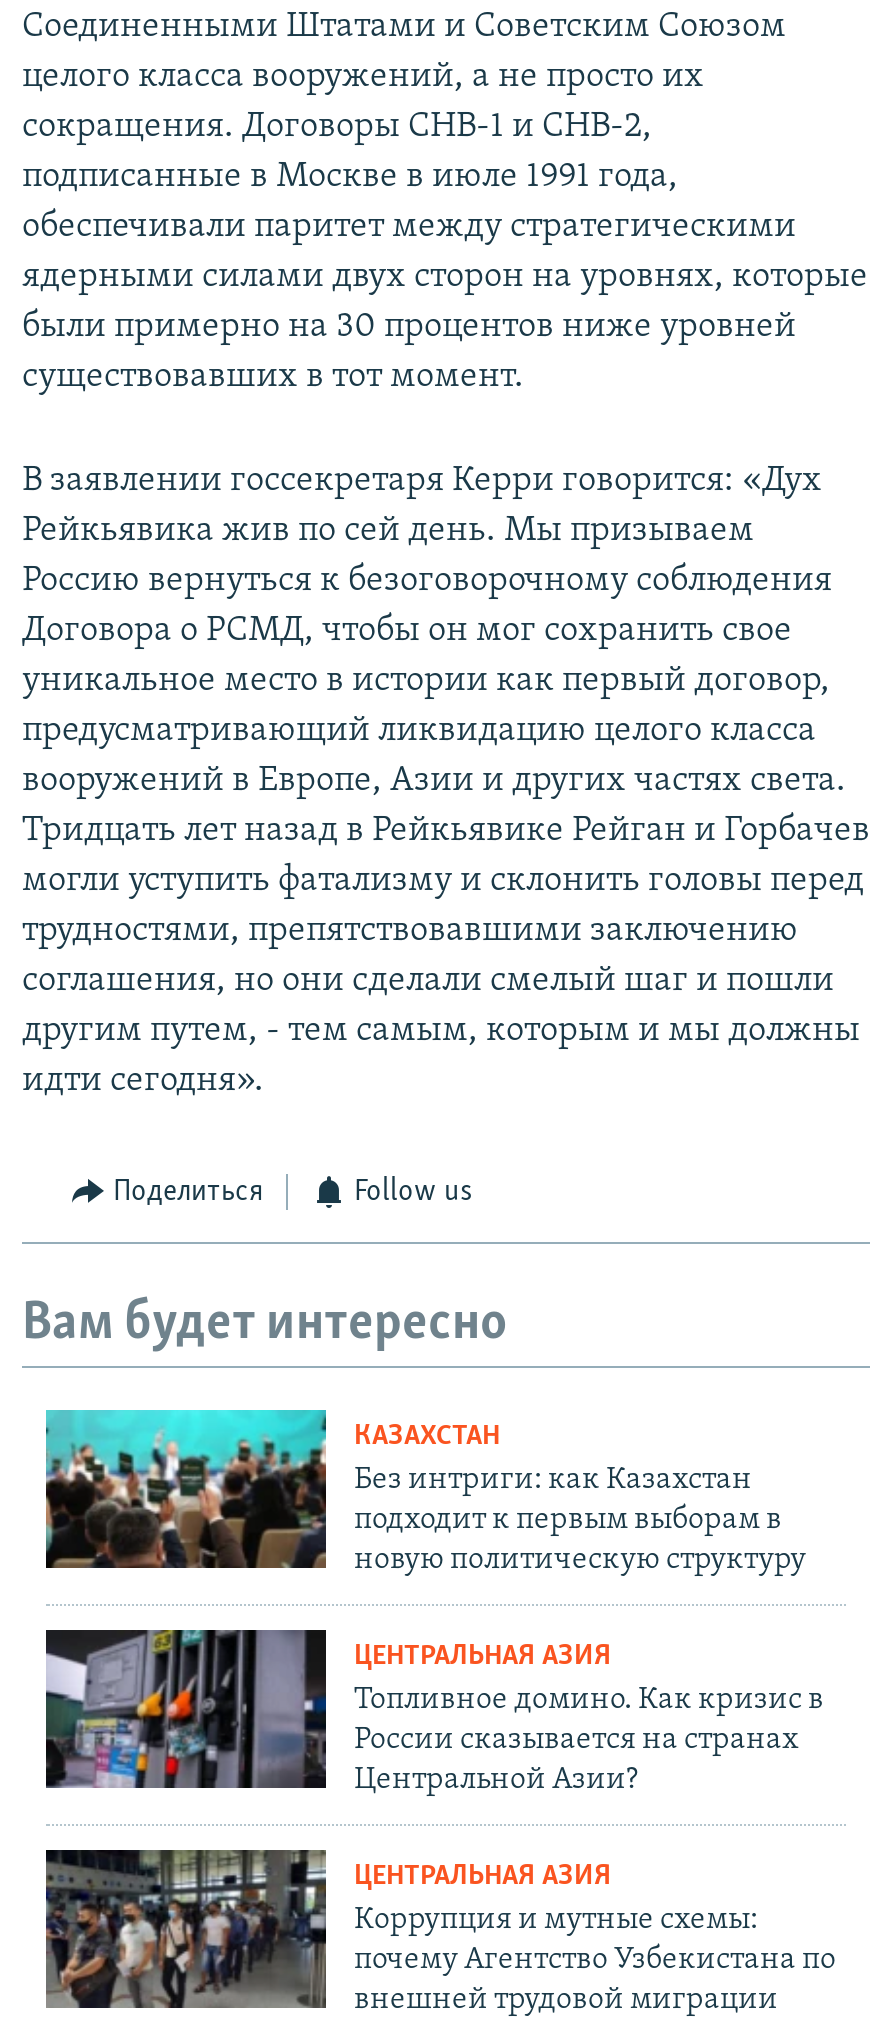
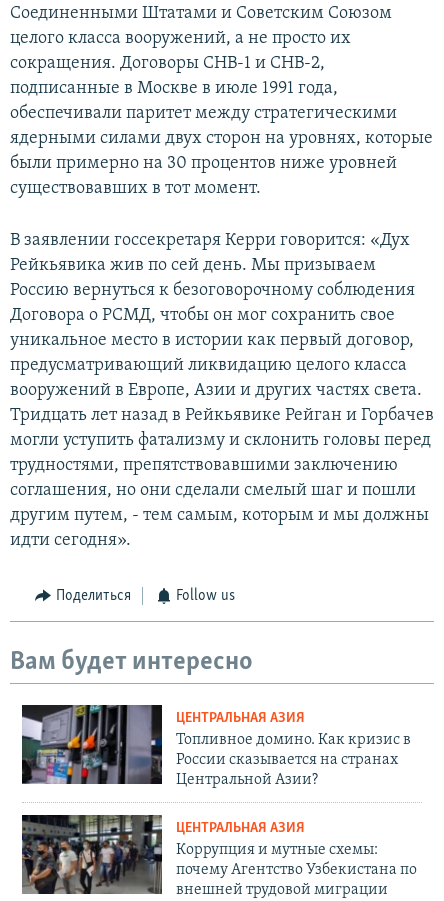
- [image]
- КАЗАХСТАН
- Без интриги: как Казахстан
- подходит к первым выборам в
- новую политическую структуру
